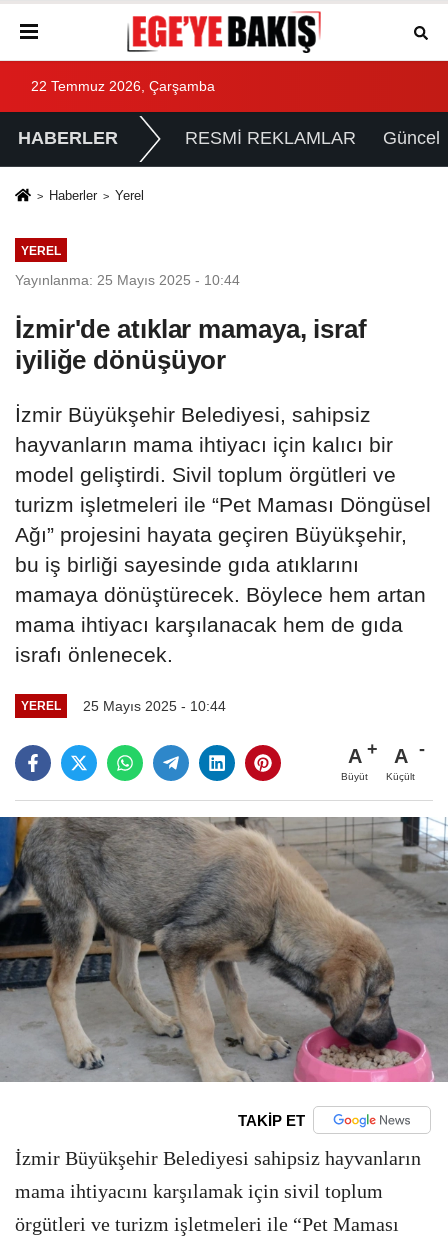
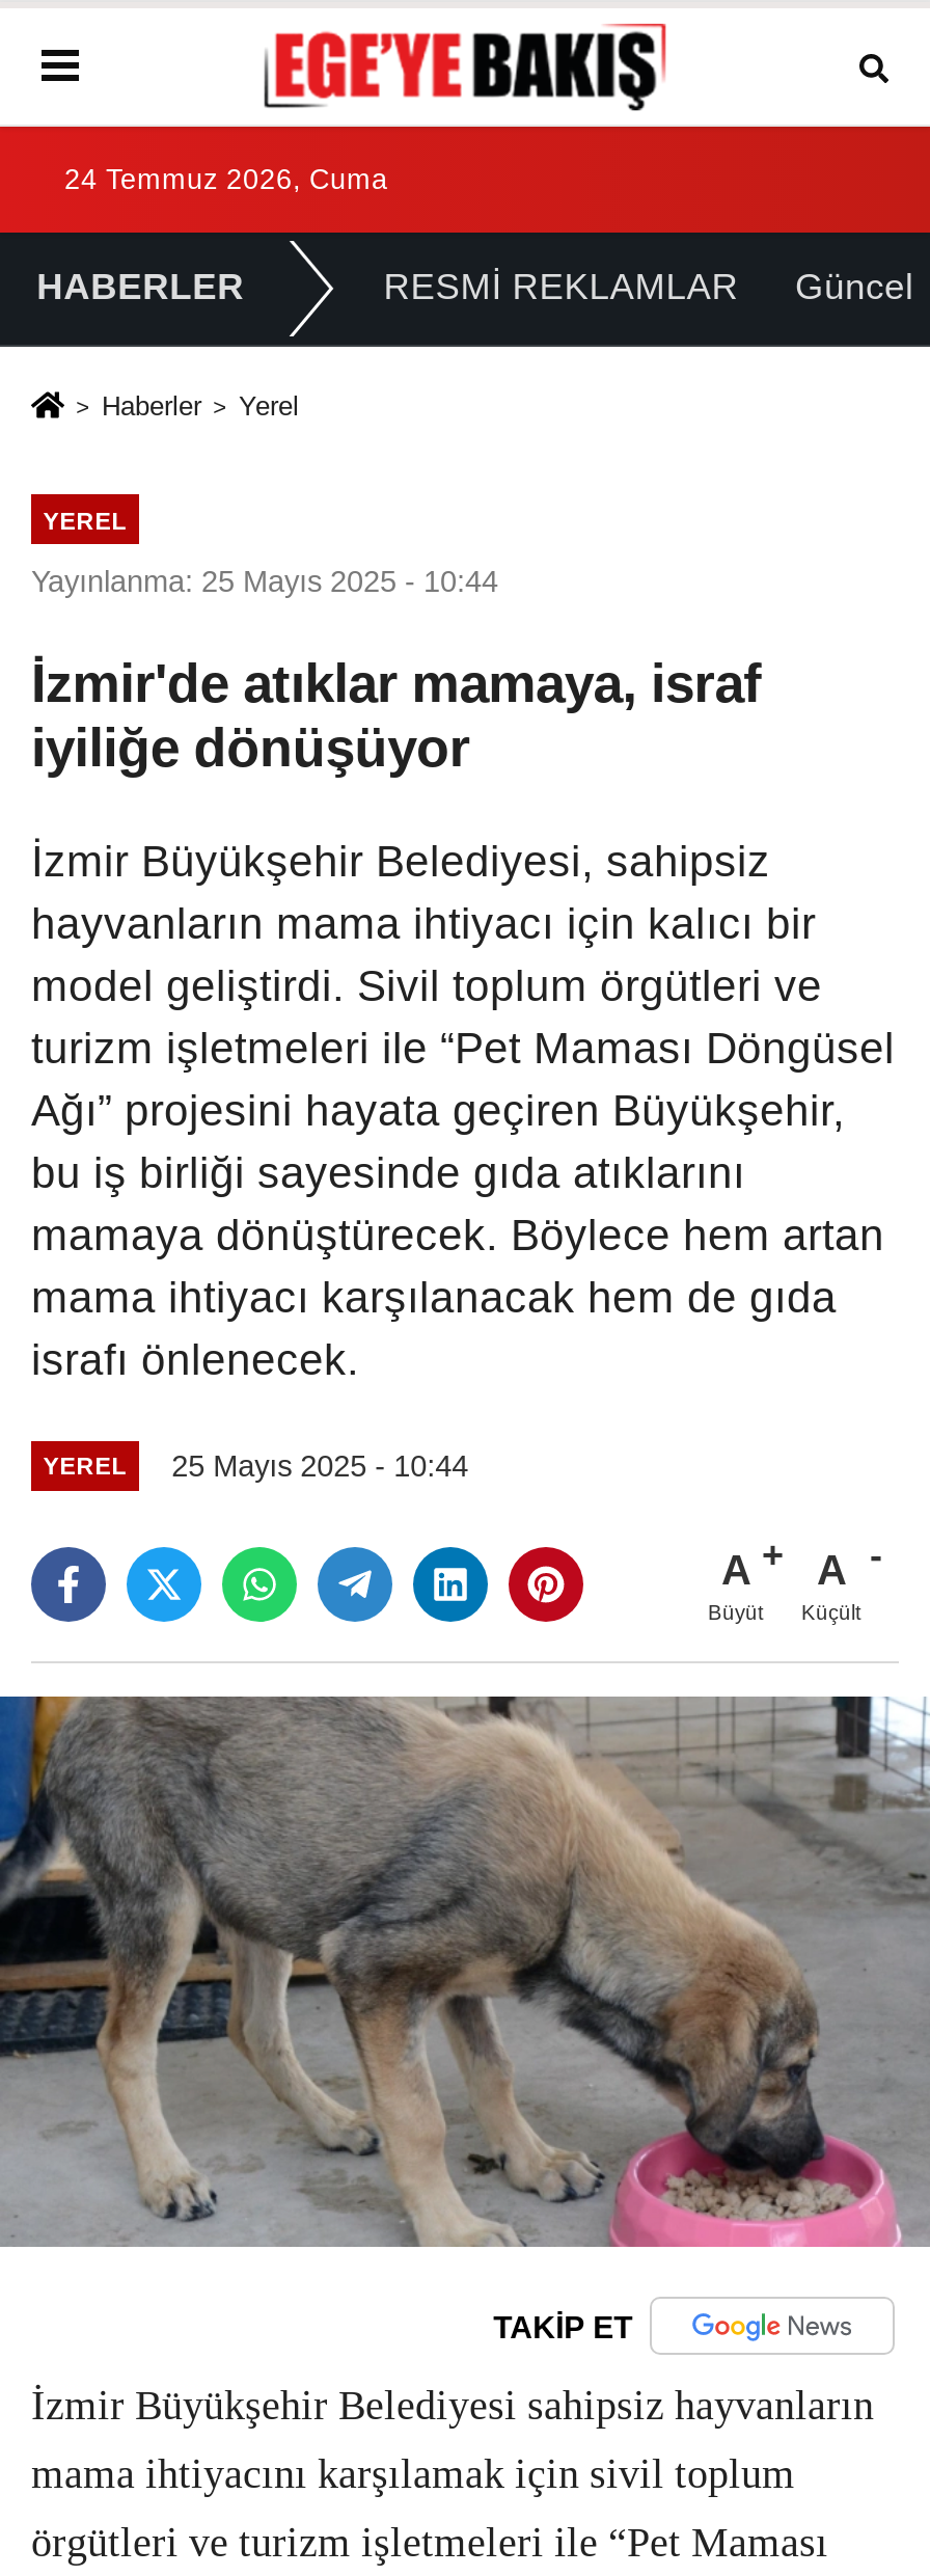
- 22 Temmuz 2026, Çarşamba
+ 24 Temmuz 2026, Cuma
